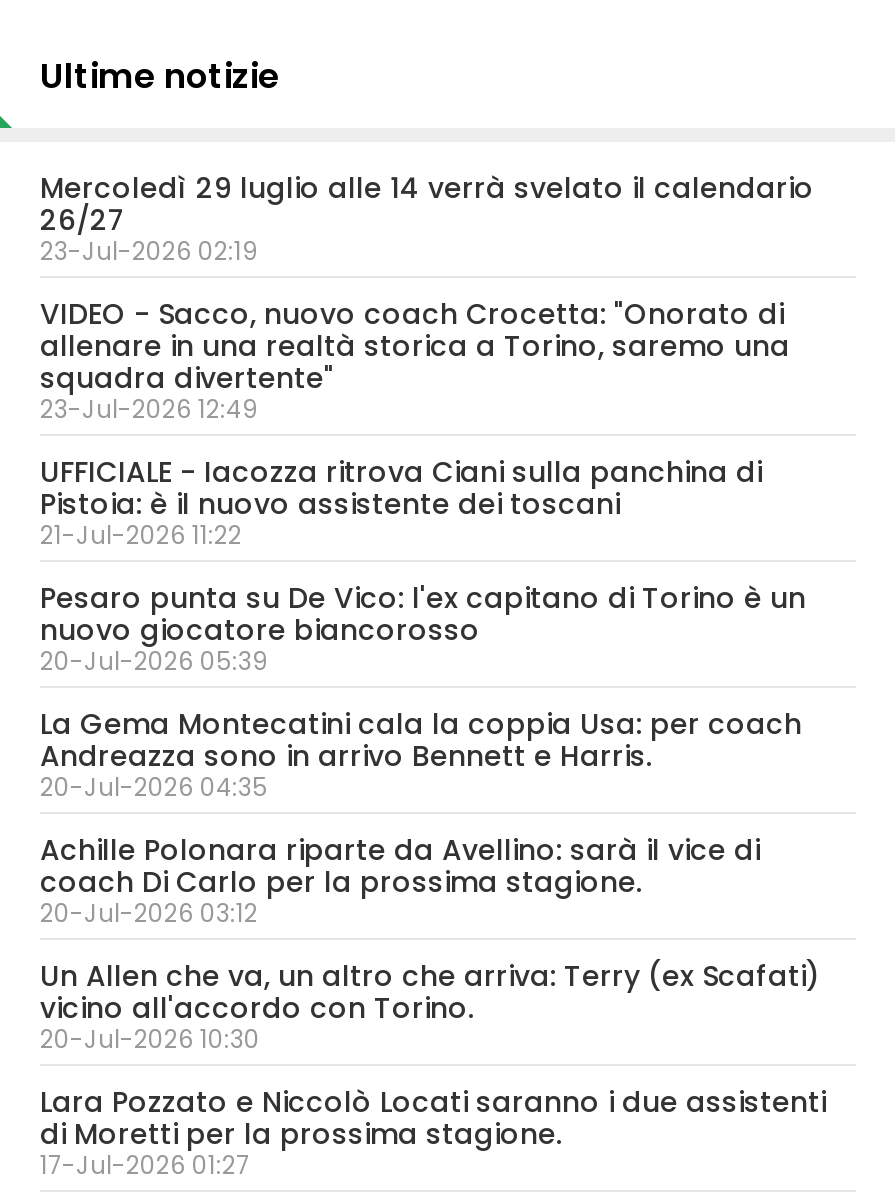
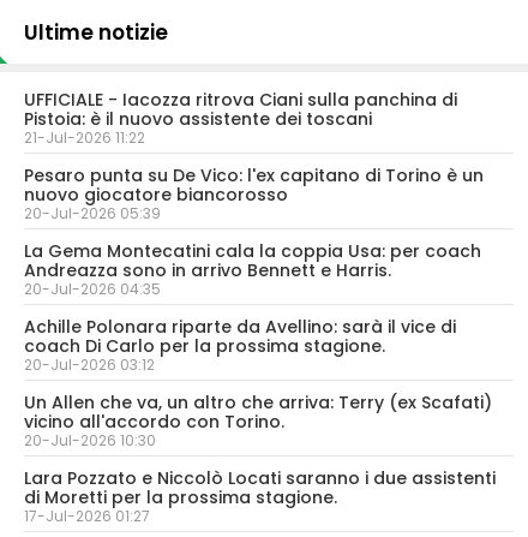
- Mercoledì 29 luglio alle 14 verrà svelato il calendario
- 26/27
- 23-Jul-2026 02:19
- VIDEO - Sacco, nuovo coach Crocetta: "Onorato di
- allenare in una realtà storica a Torino, saremo una
- squadra divertente"
- 23-Jul-2026 12:49
